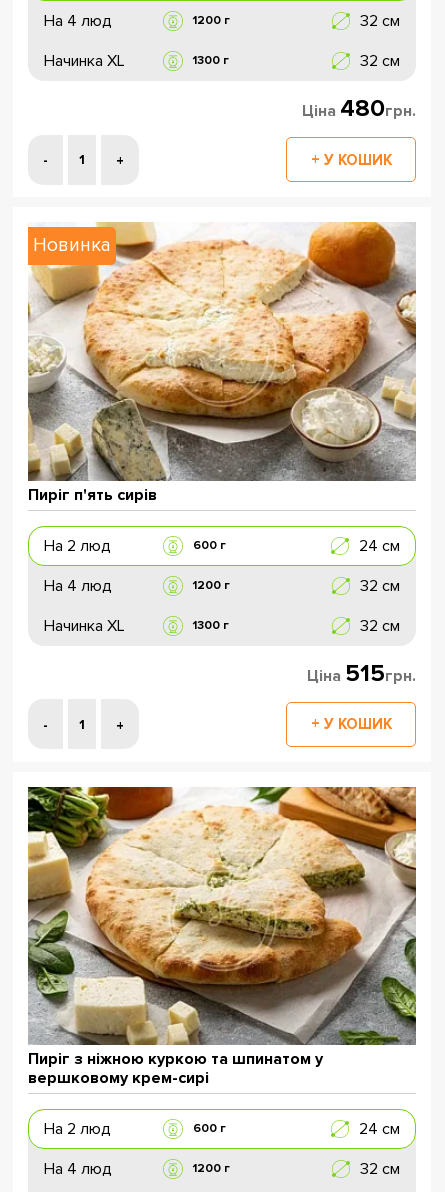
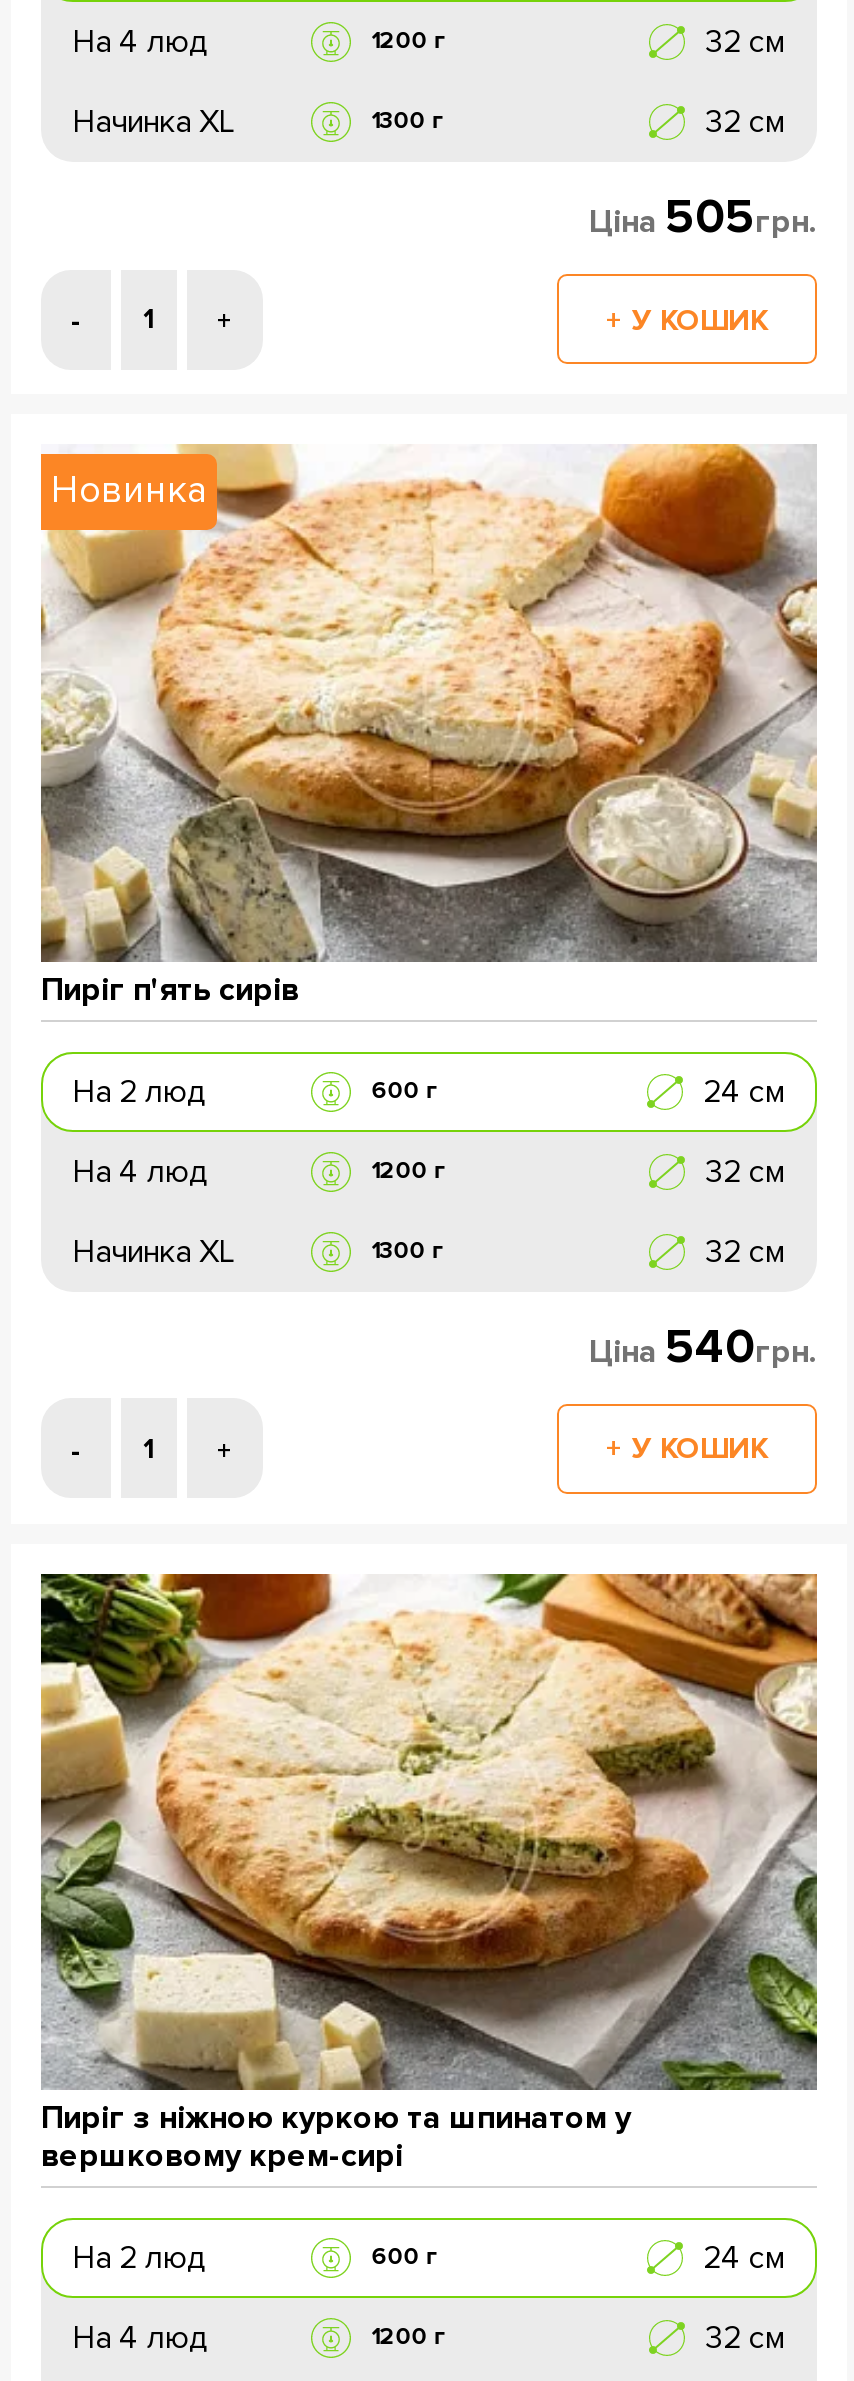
- Ціна 480грн.
+ Ціна 505грн.

- Ціна 515грн.
+ Ціна 540грн.
